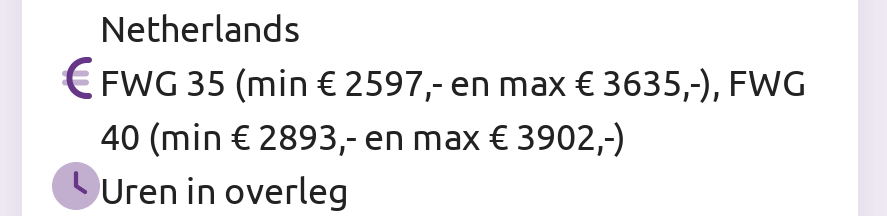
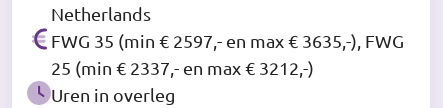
- 40 (min € 2893,- en max € 3902,-)
+ 25 (min € 2337,- en max € 3212,-)
